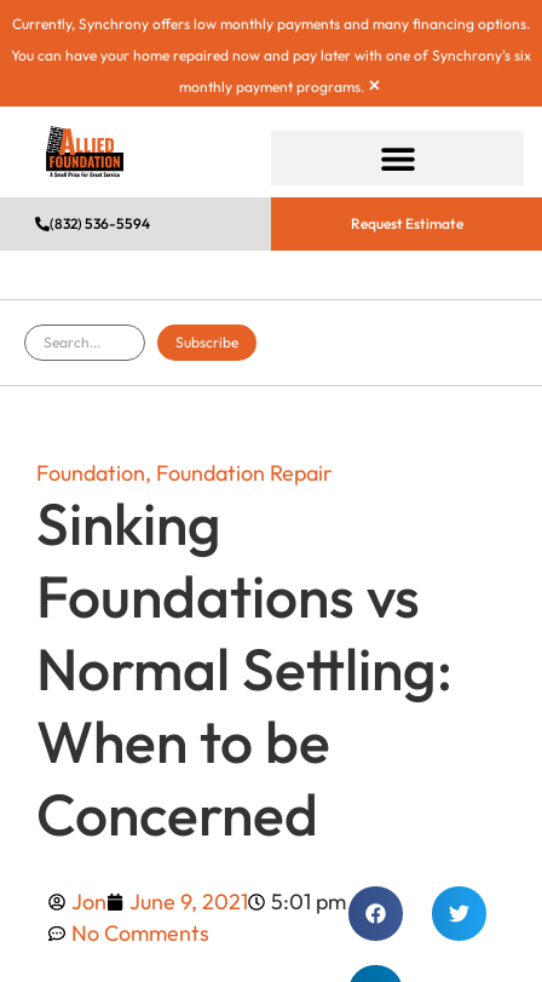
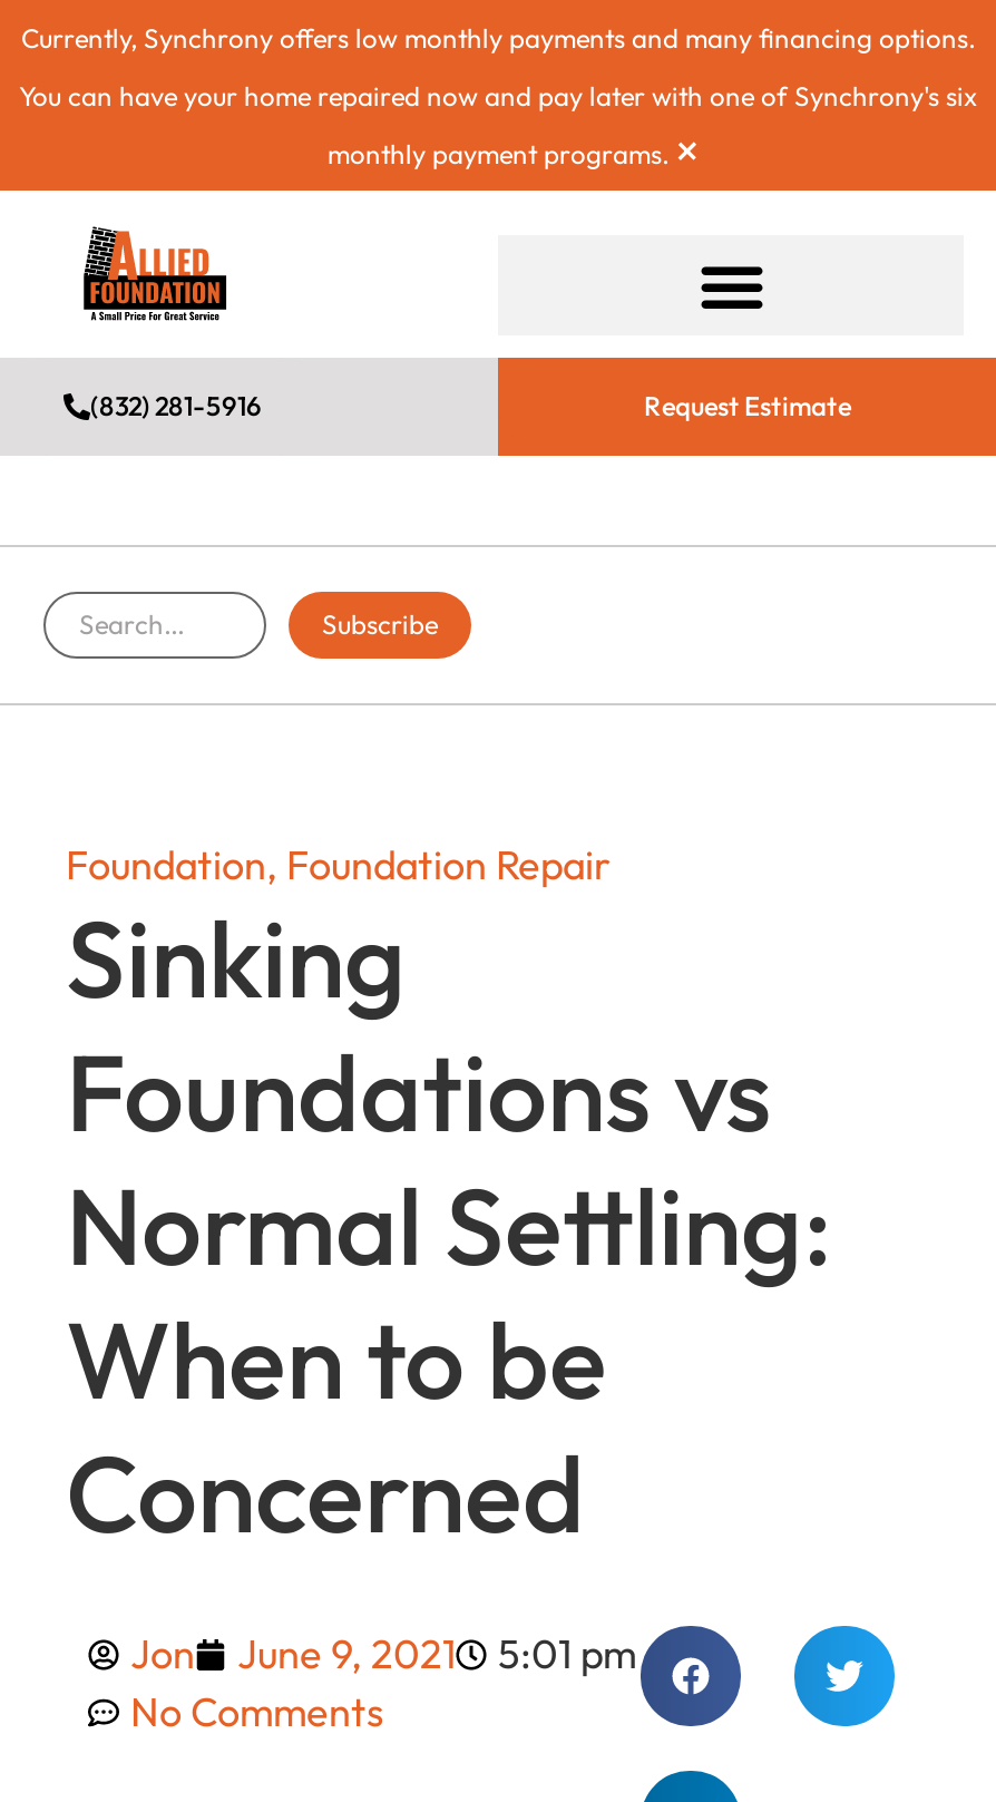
- (832) 536-5594
+ (832) 281-5916
